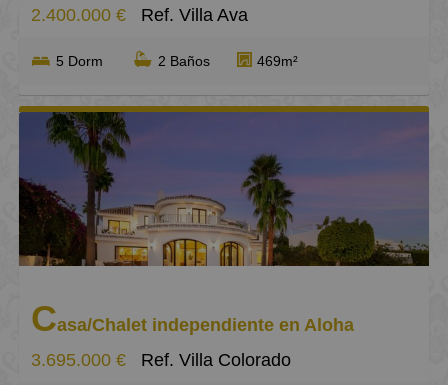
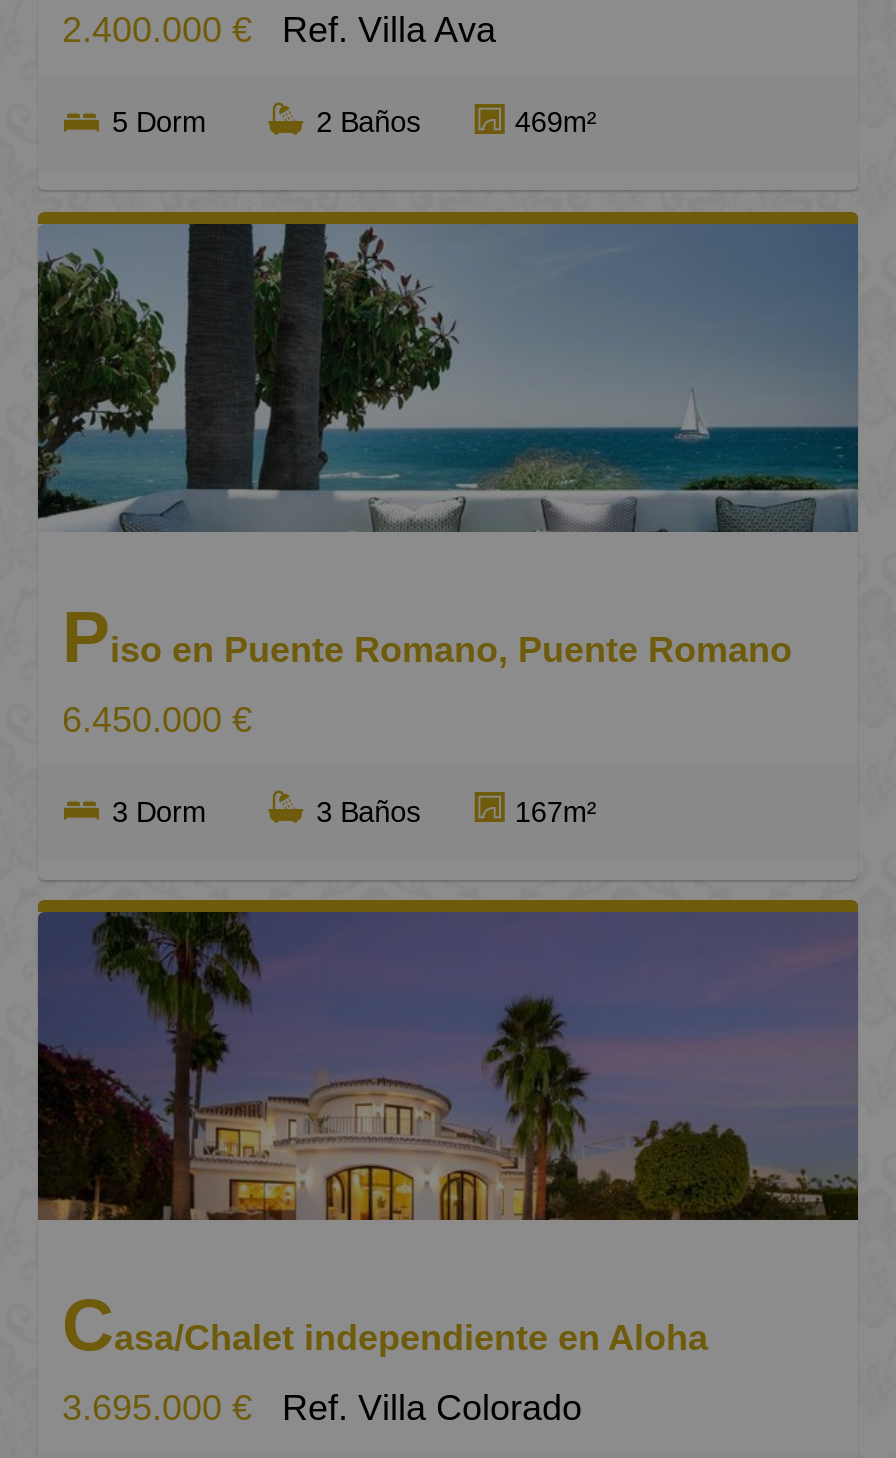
+ [image]
+ Piso en Puente Romano, Puente Romano
+ 6.450.000 €
+ 3 Dorm
+ 3 Baños
+ 167m²
